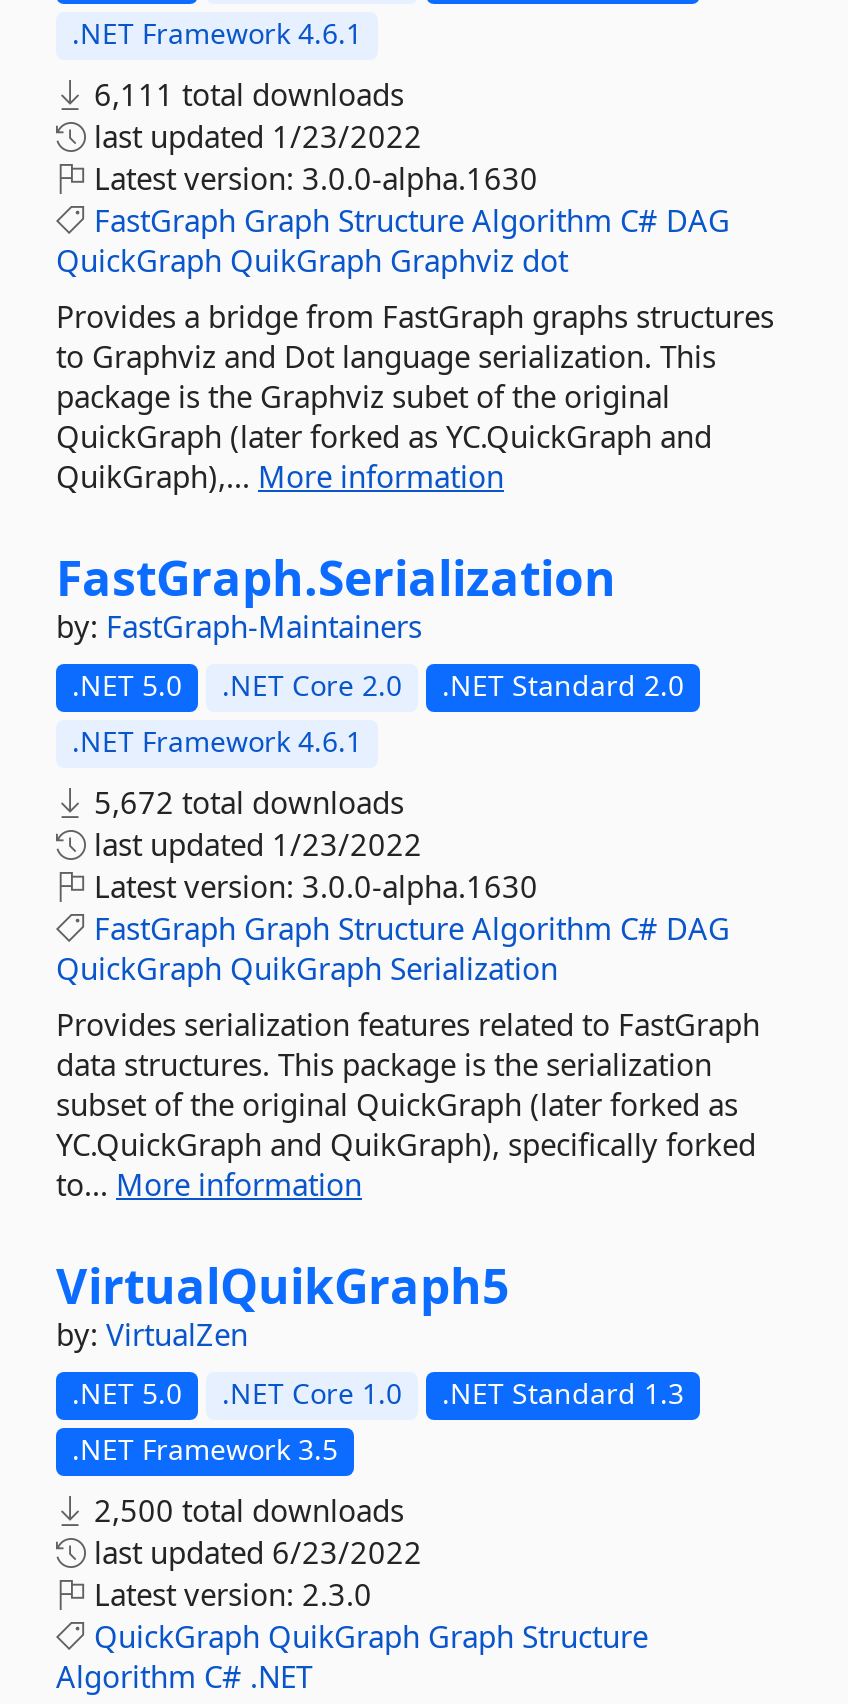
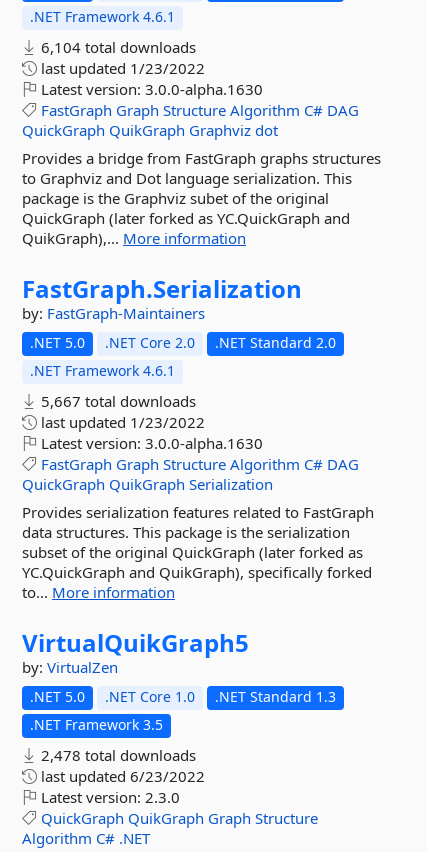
- 6,111 total downloads
+ 6,104 total downloads

- 5,672 total downloads
+ 5,667 total downloads

- 2,500 total downloads
+ 2,478 total downloads
